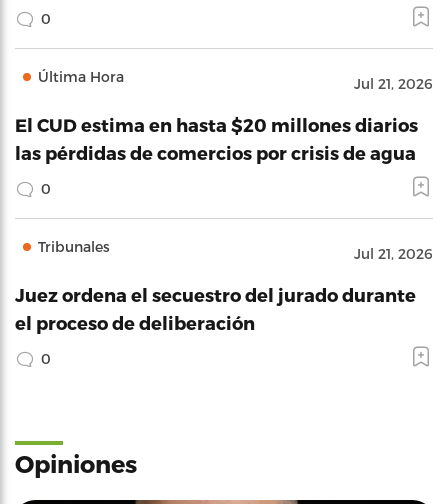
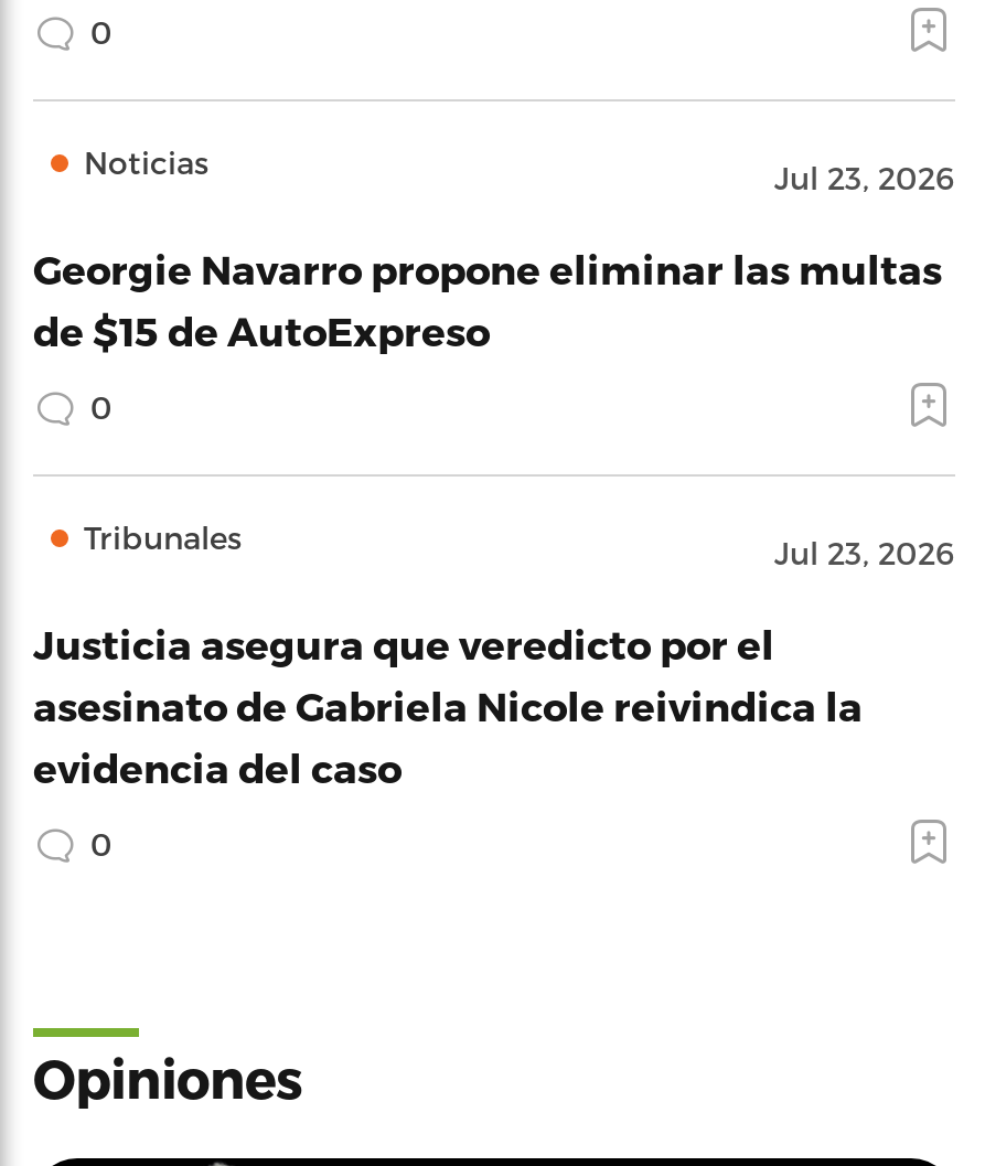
- Última Hora
- Jul 21, 2026
+ Noticias
+ Jul 23, 2026

- El CUD estima en hasta $20 millones diarios
- las pérdidas de comercios por crisis de agua
+ Georgie Navarro propone eliminar las multas
+ de $15 de AutoExpreso

- Jul 21, 2026
+ Jul 23, 2026

- Juez ordena el secuestro del jurado durante
- el proceso de deliberación
+ Justicia asegura que veredicto por el
+ asesinato de Gabriela Nicole reivindica la
+ evidencia del caso
